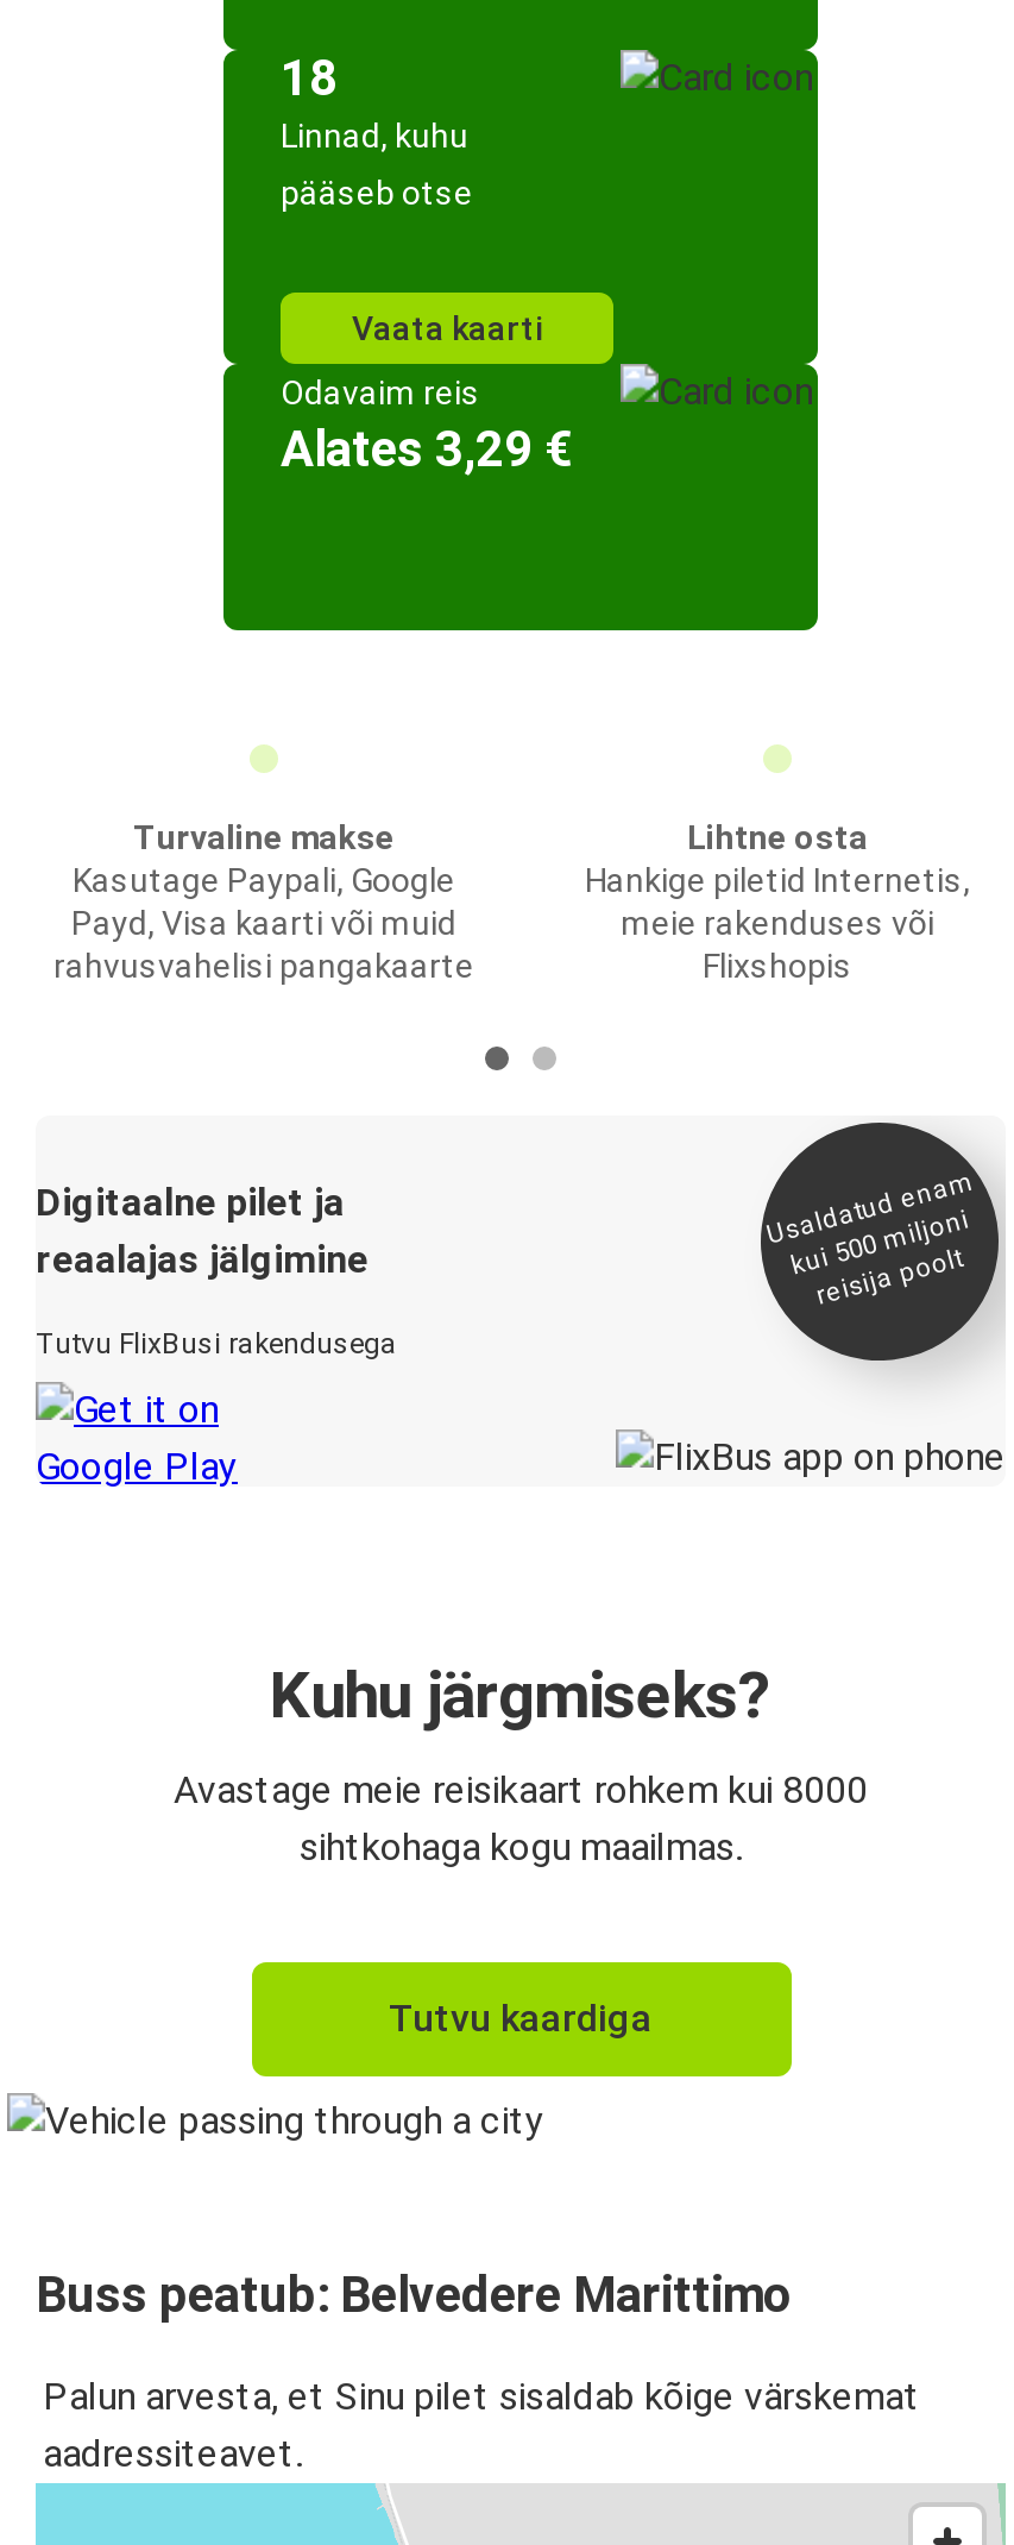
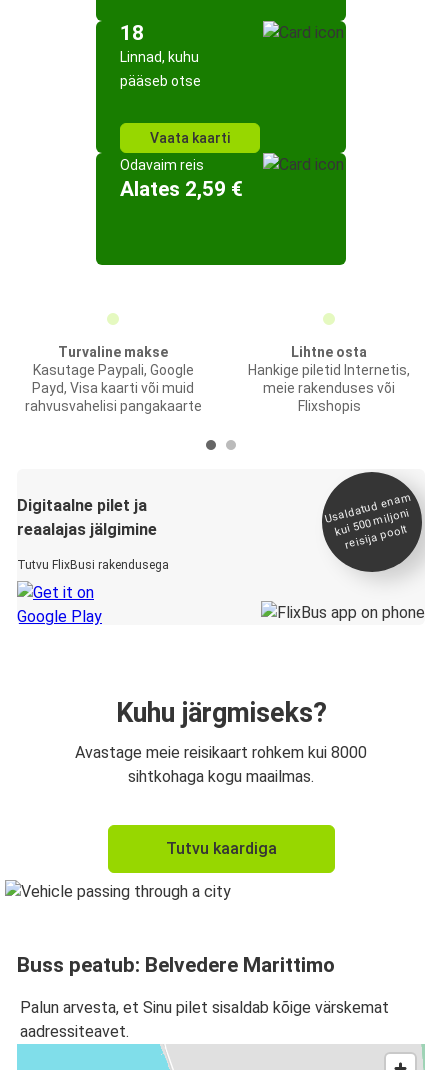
- Alates 3,29 €
+ Alates 2,59 €
